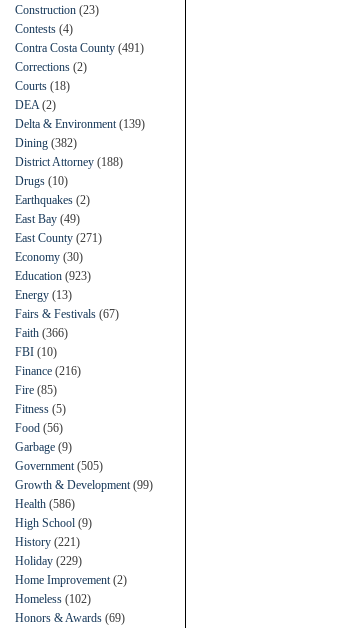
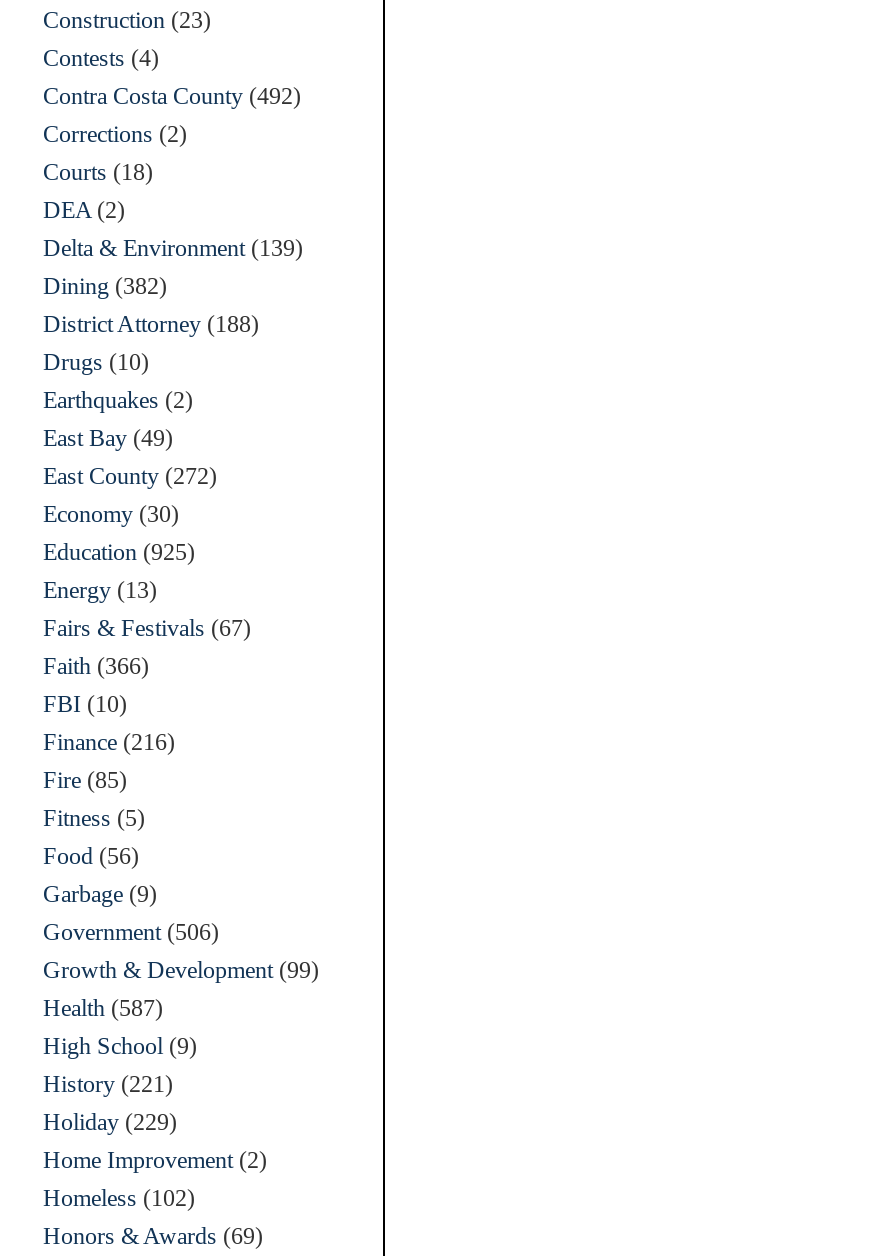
- Contra Costa County (491)
+ Contra Costa County (492)

- East County (271)
+ East County (272)

- Education (923)
+ Education (925)

- Government (505)
+ Government (506)

- Health (586)
+ Health (587)
